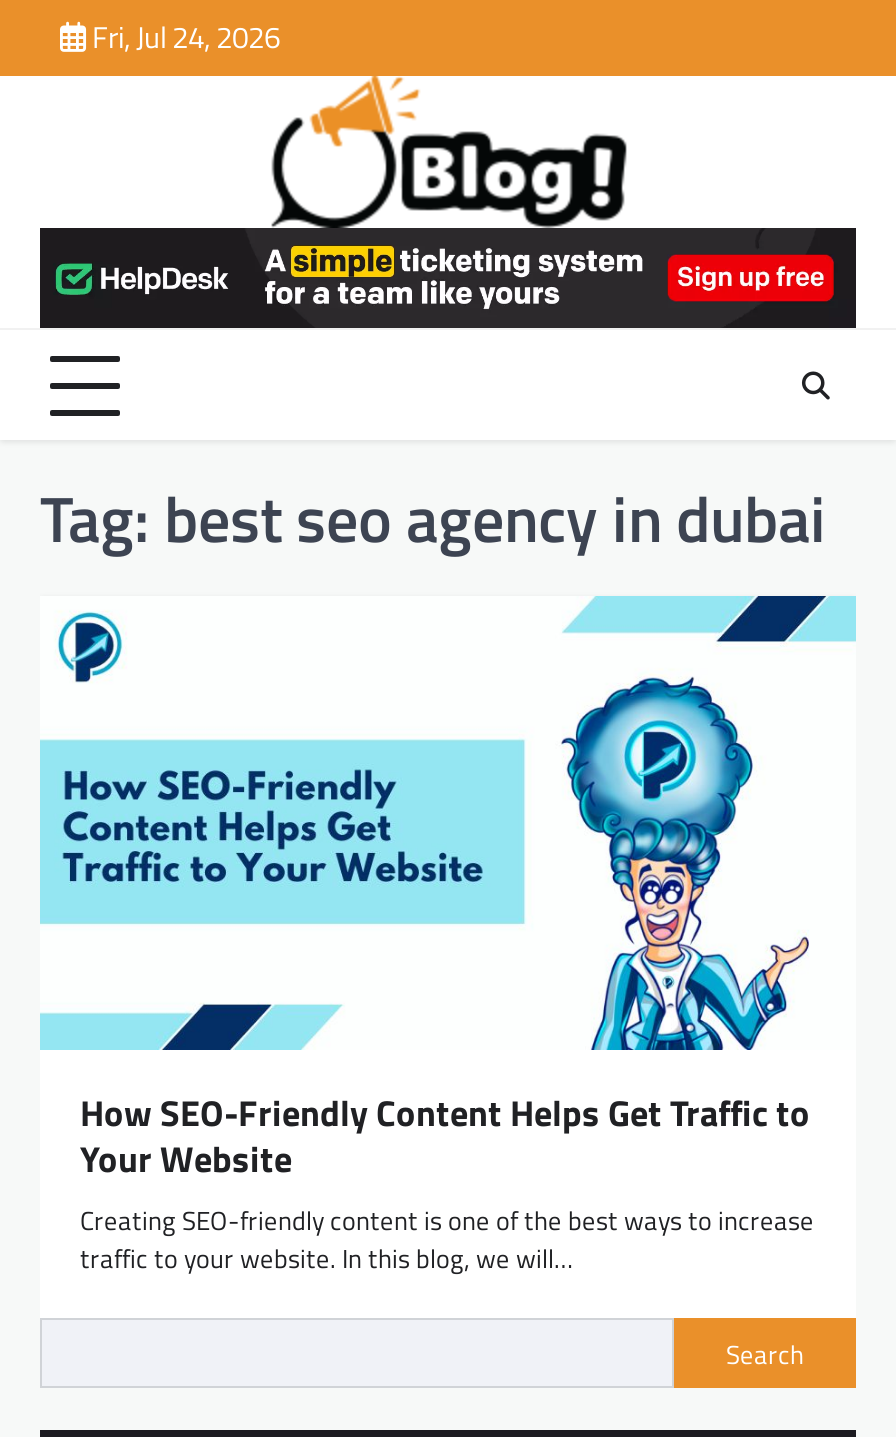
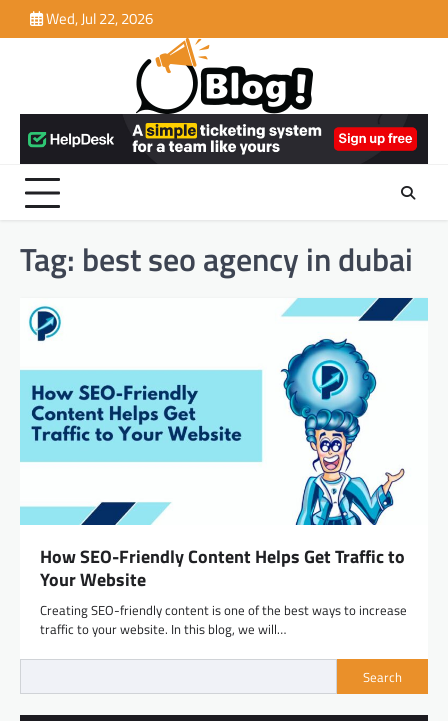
- Fri, Jul 24, 2026
+ Wed, Jul 22, 2026
